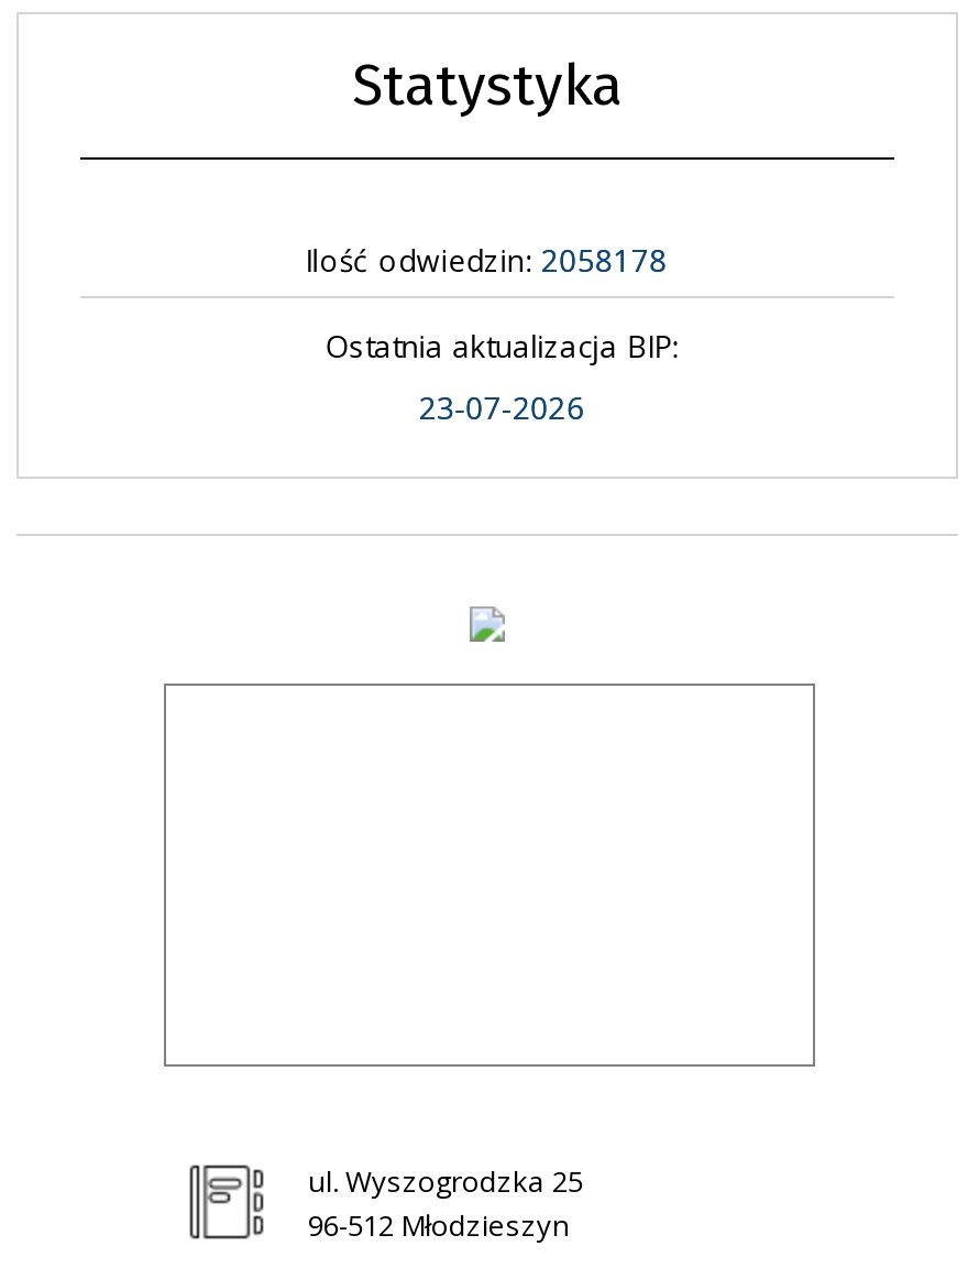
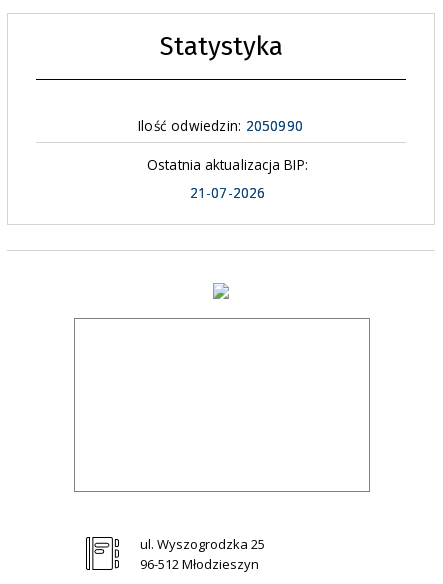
- Ilość odwiedzin: 2058178
+ Ilość odwiedzin: 2050990

- 23-07-2026
+ 21-07-2026
